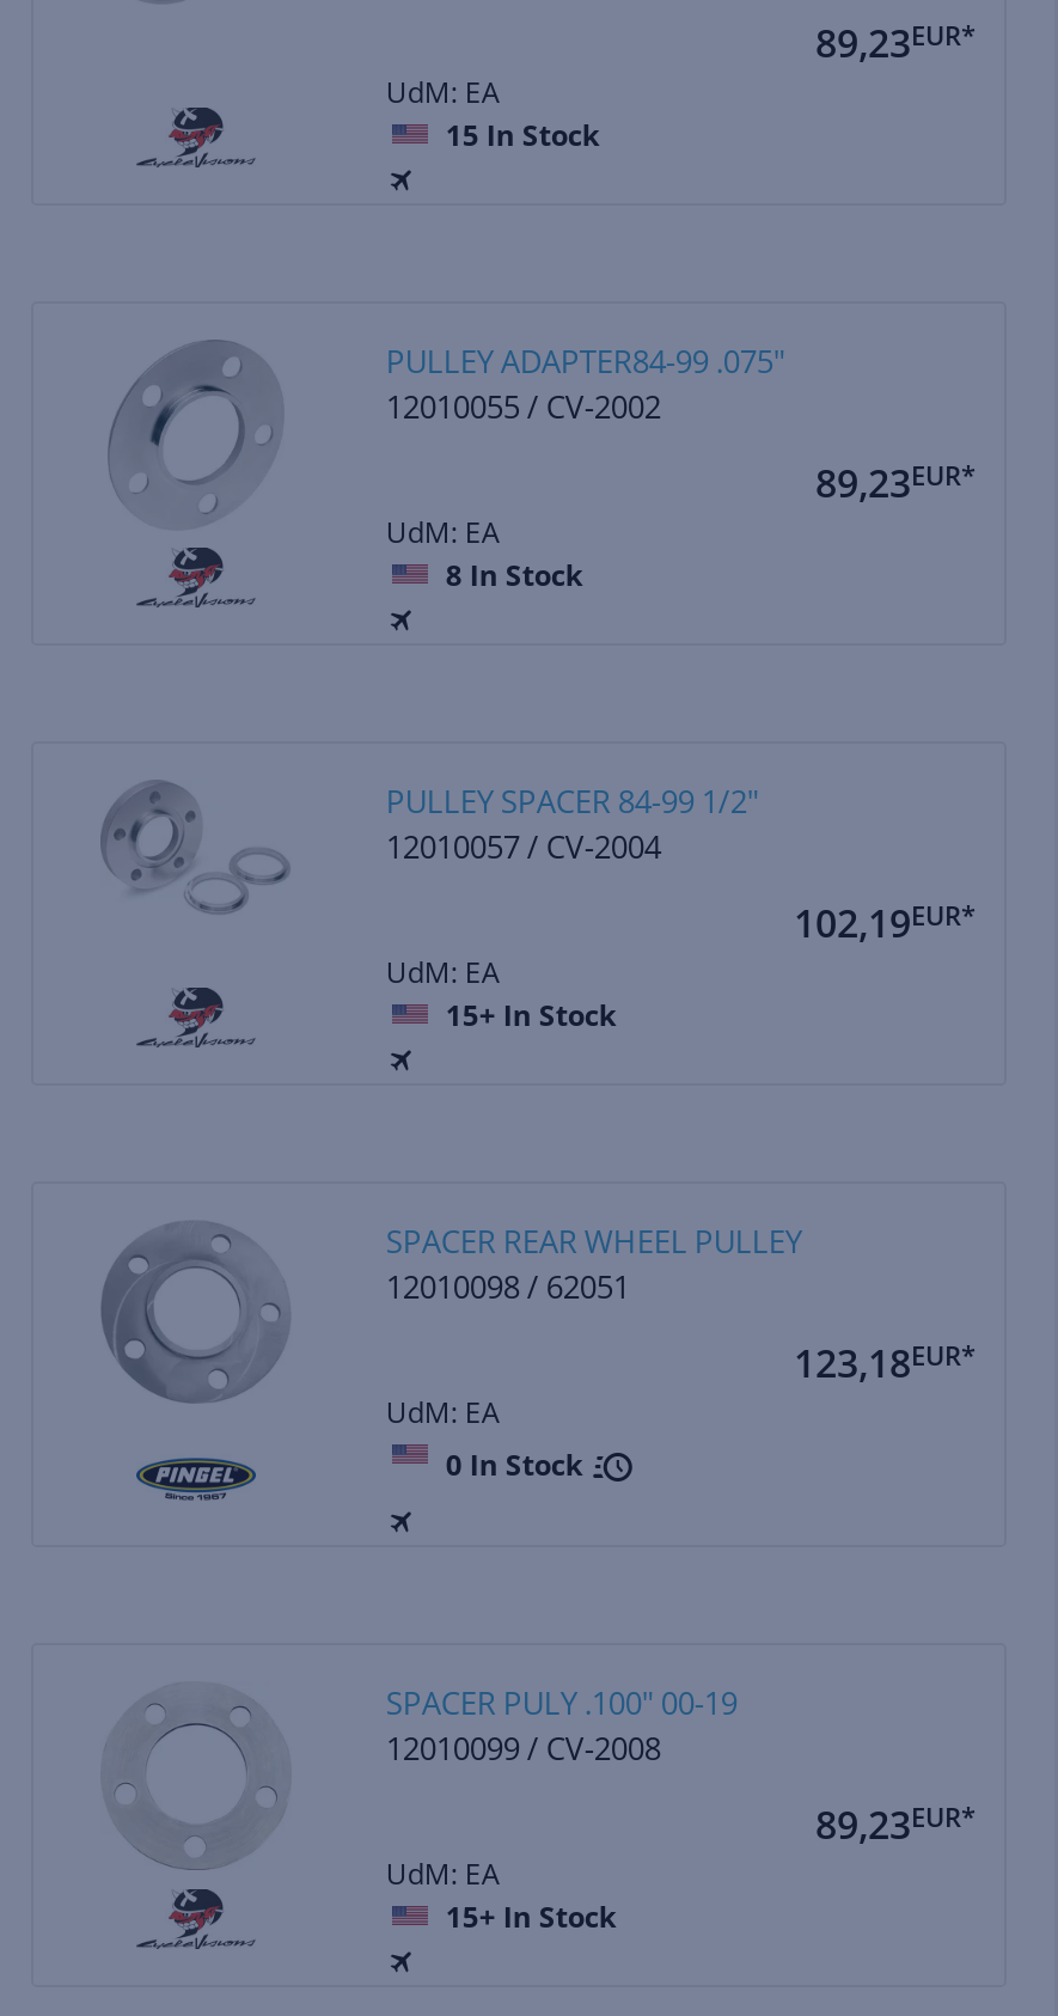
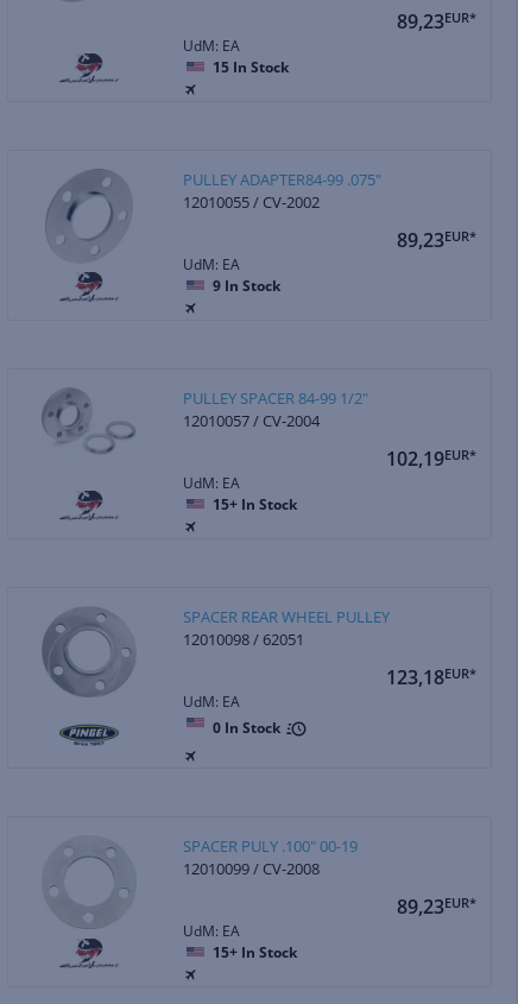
- 8 In Stock
+ 9 In Stock
